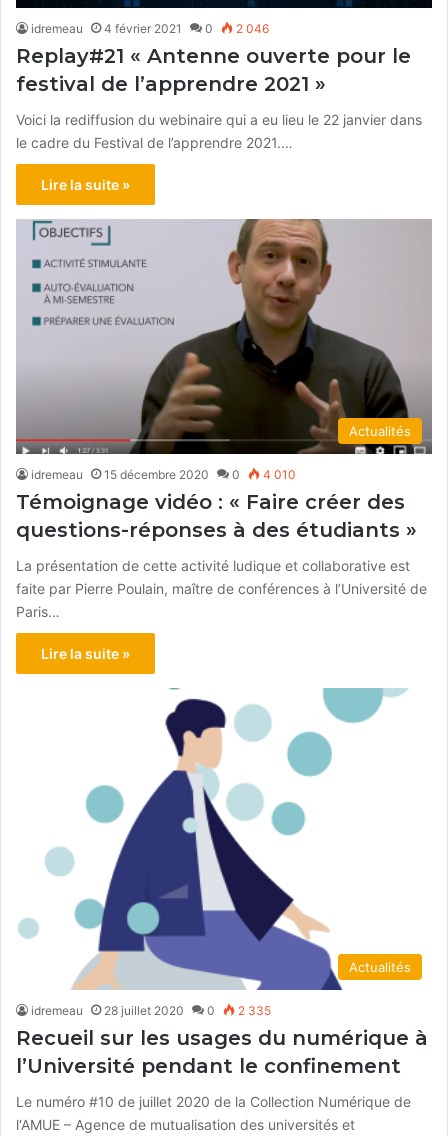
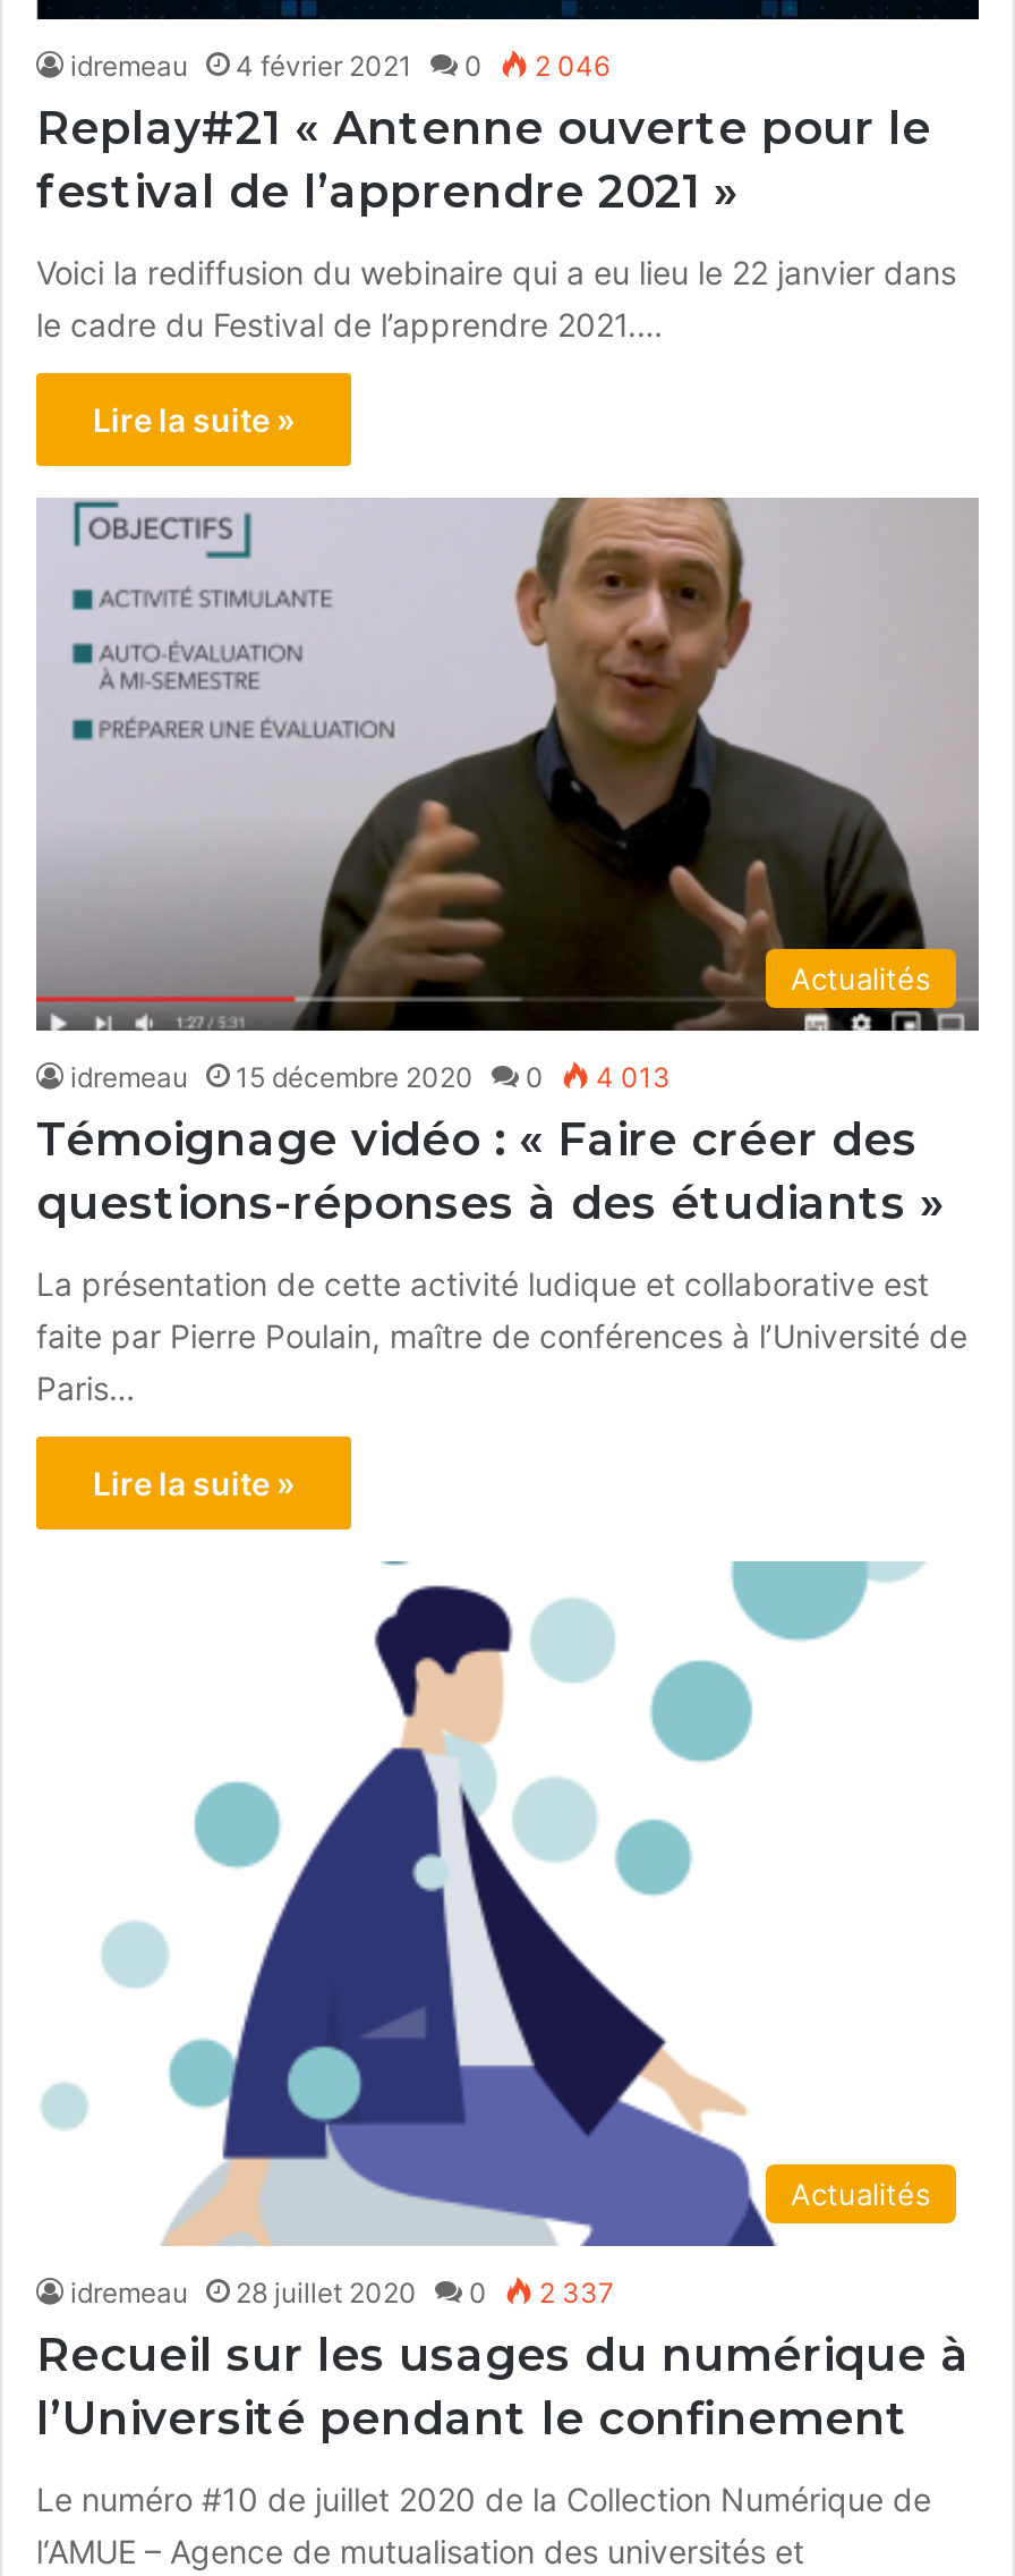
- idremeau 15 décembre 2020 0 4 010
+ idremeau 15 décembre 2020 0 4 013

- idremeau 28 juillet 2020 0 2 335
+ idremeau 28 juillet 2020 0 2 337
